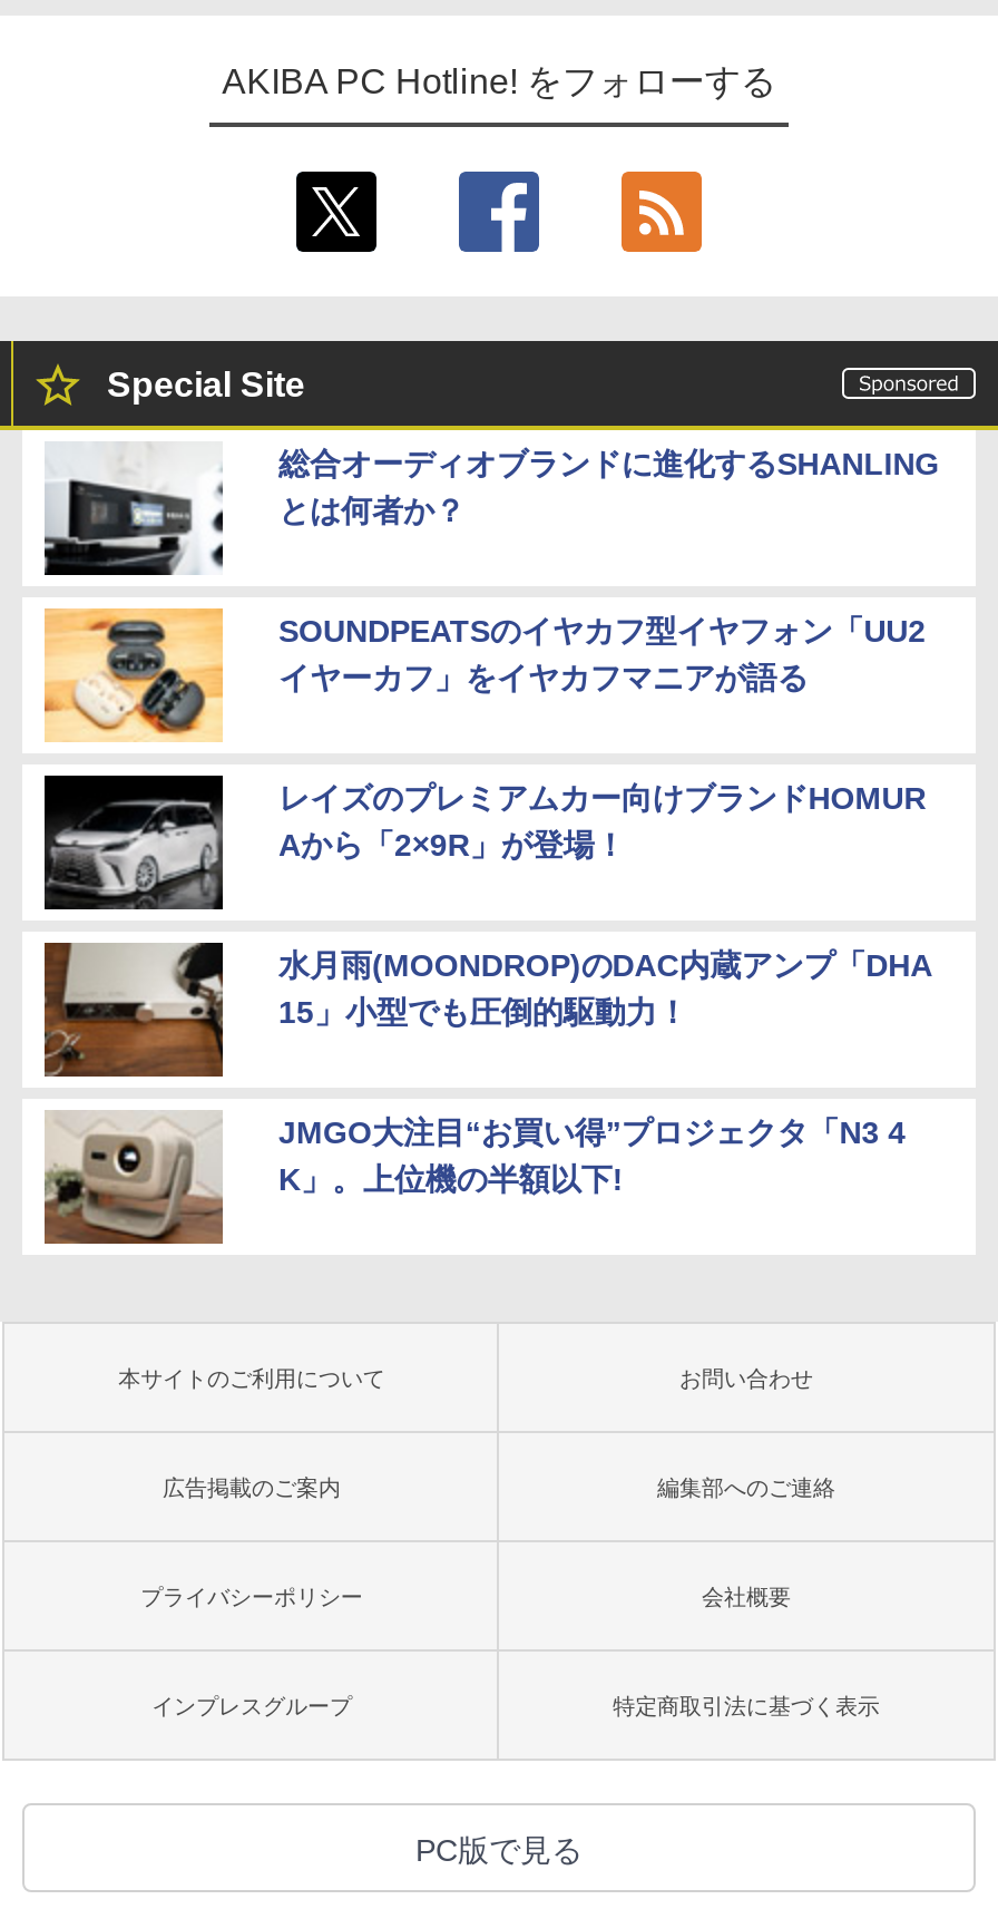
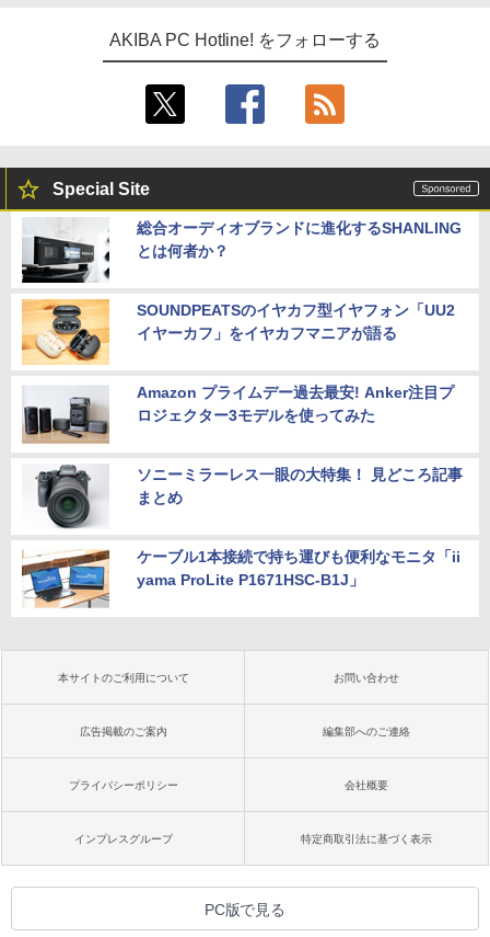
- [image]
- レイズのプレミアムカー向けブランドHOMUR
- Aから「2×9R」が登場！
+ [image]
+ Amazon プライムデー過去最安! Anker注目プ
+ ロジェクター3モデルを使ってみた

- [image]
- 水月雨(MOONDROP)のDAC内蔵アンプ「DHA
- 15」小型でも圧倒的駆動力！
+ [image]
+ ソニーミラーレス一眼の大特集！ 見どころ記事
+ まとめ

- [image]
- JMGO大注目“お買い得”プロジェクタ「N3 4
- K」。上位機の半額以下!
+ [image]
+ ケーブル1本接続で持ち運びも便利なモニタ「ii
+ yama ProLite P1671HSC-B1J」
